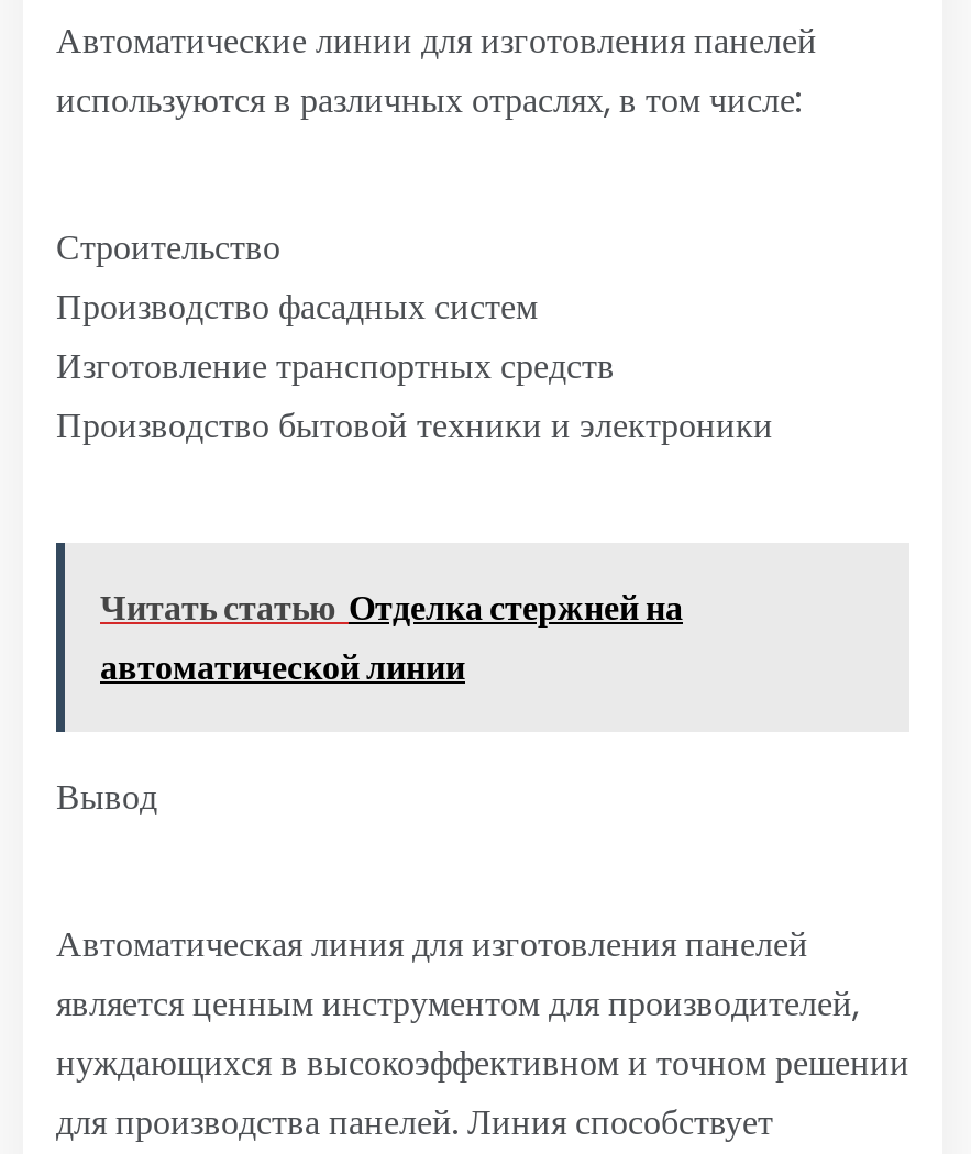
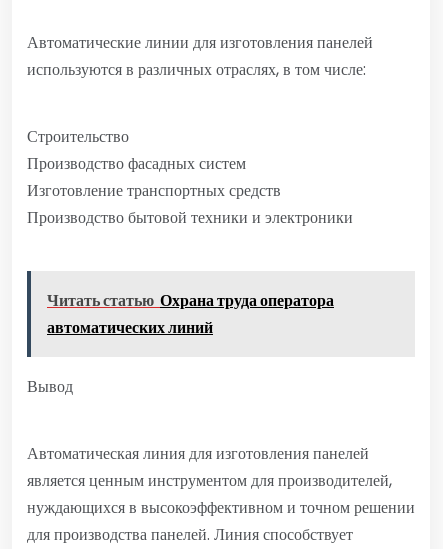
- Читать статью Отделка стержней на
- автоматической линии
+ Читать статью Охрана труда оператора
+ автоматических линий
